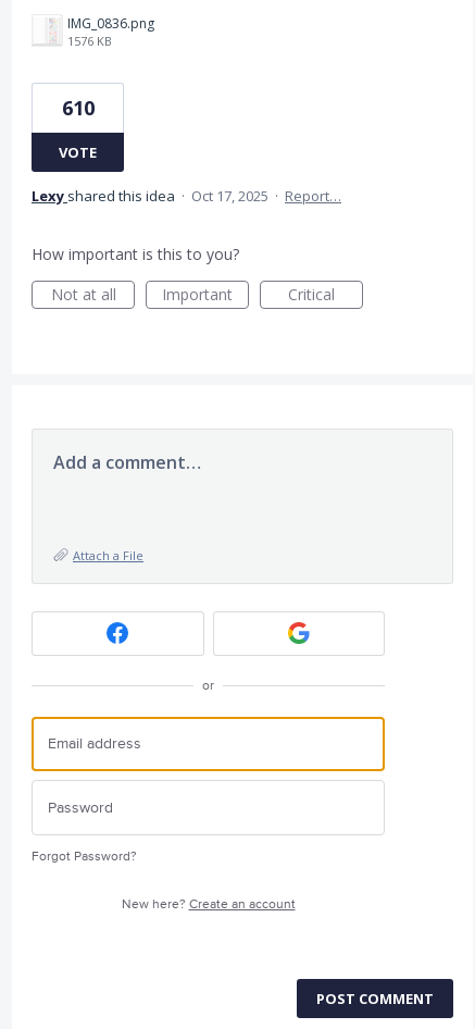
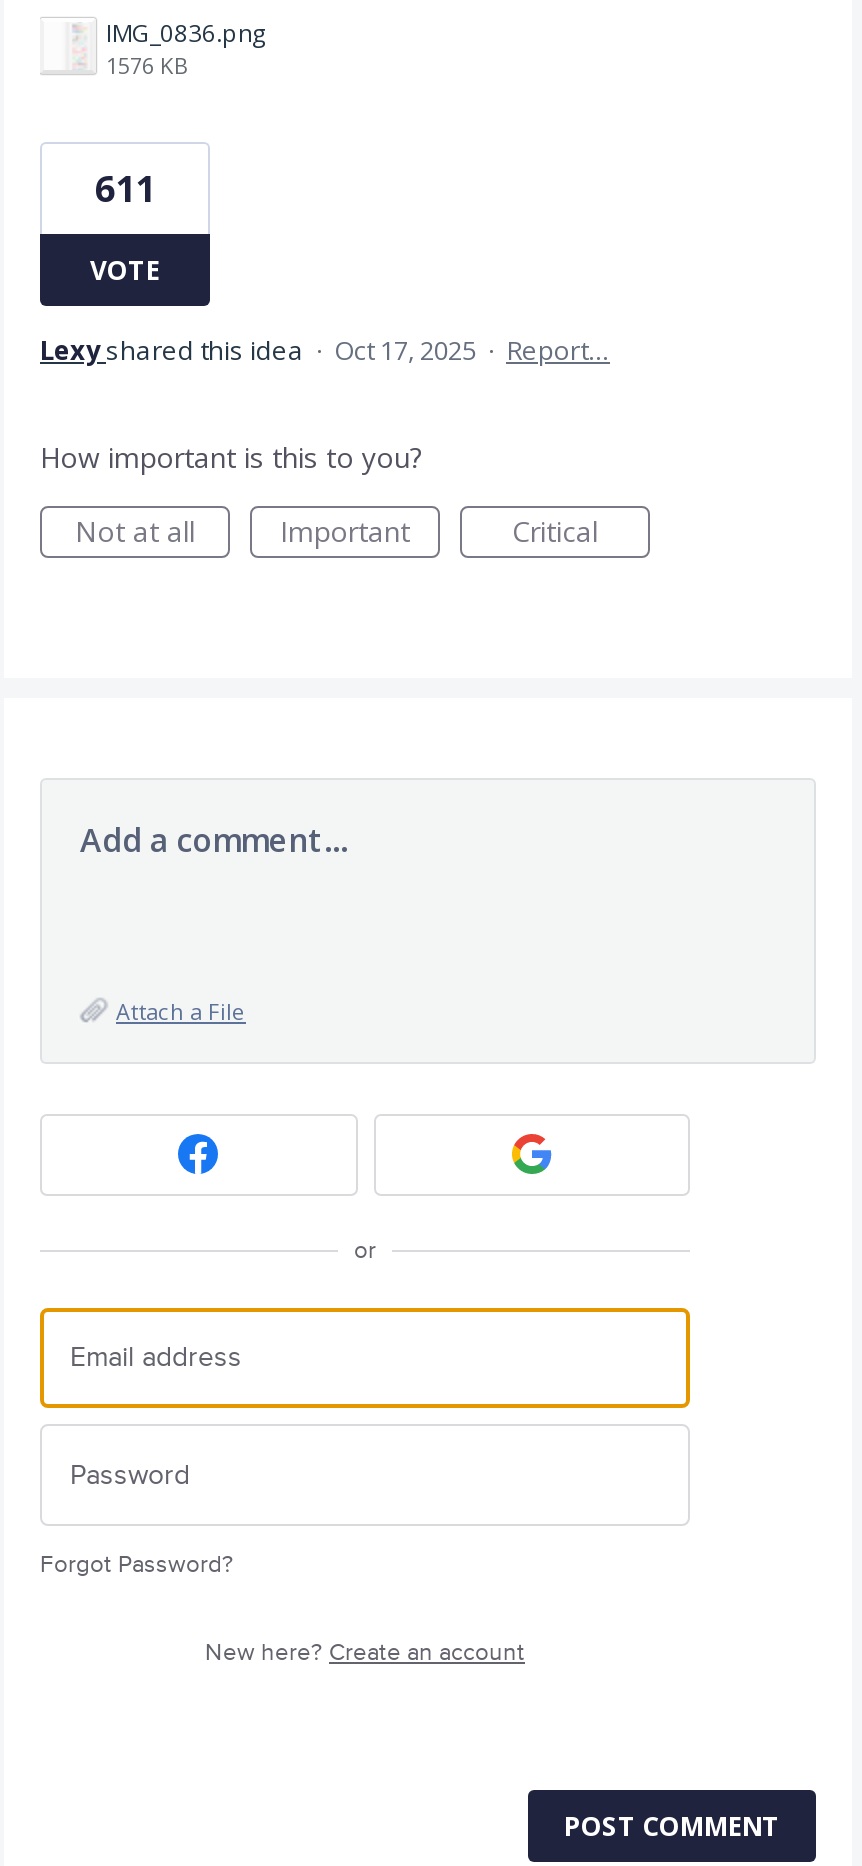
- 610
+ 611
